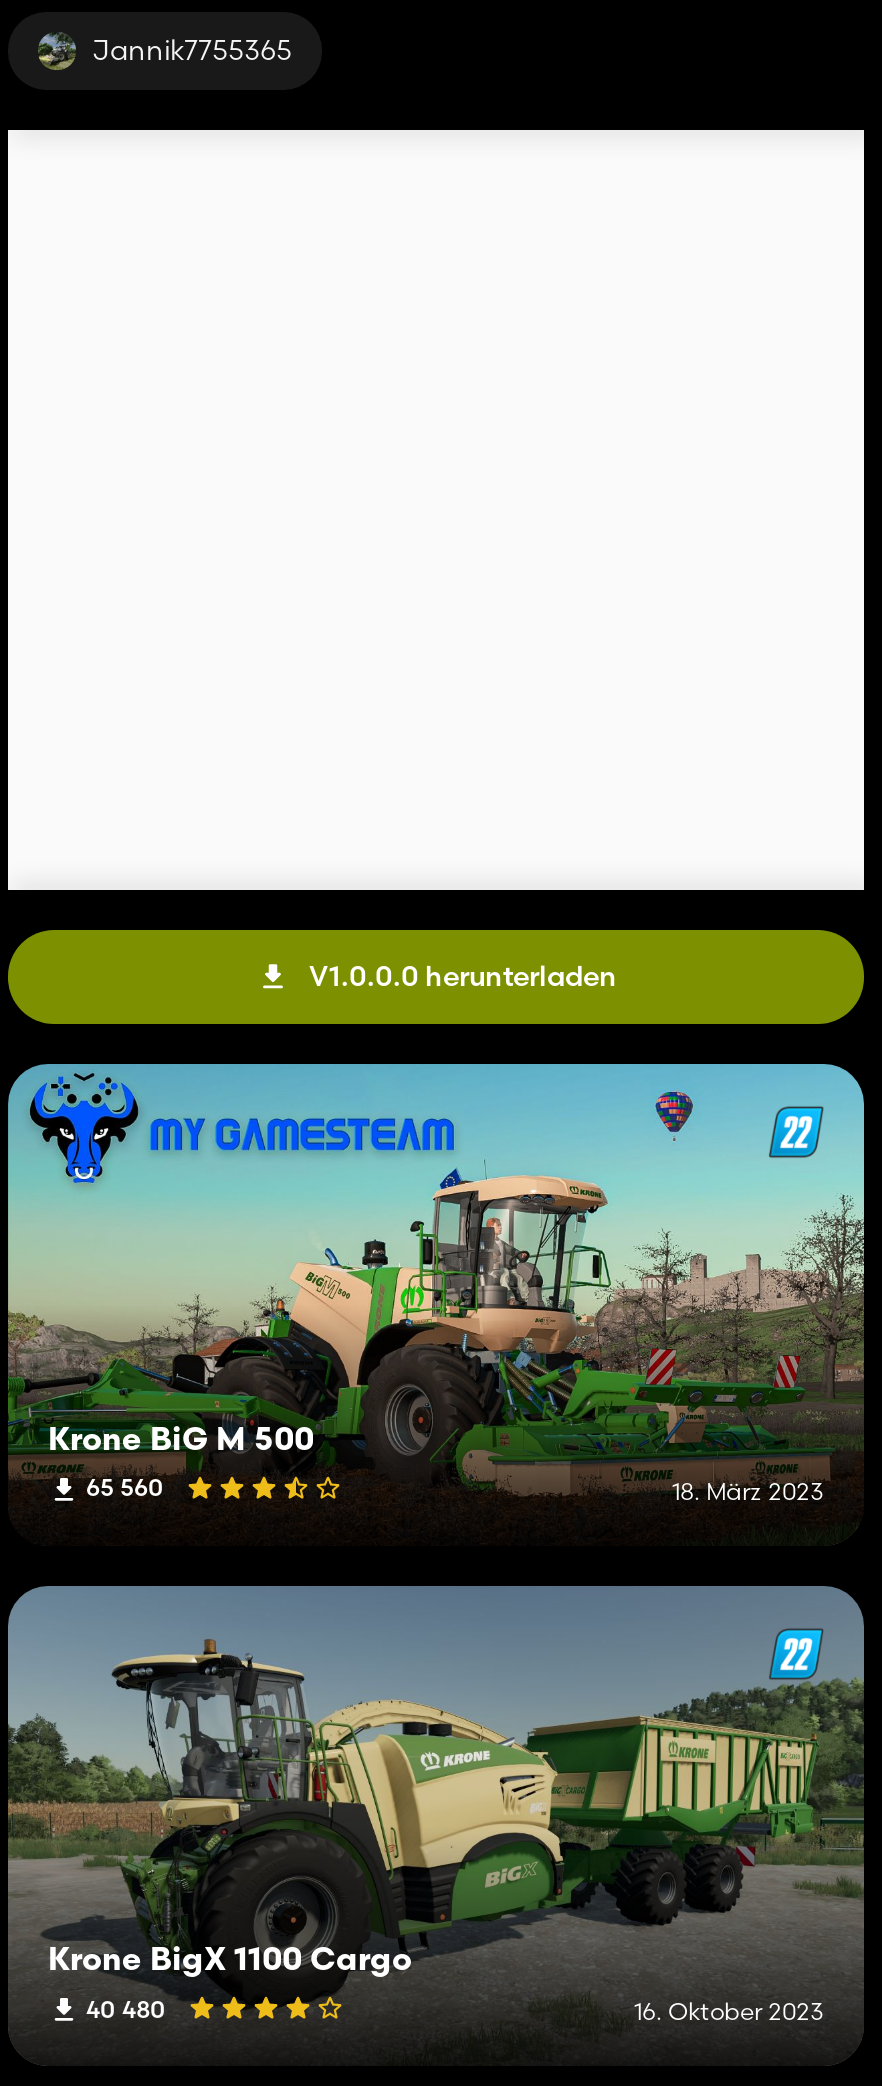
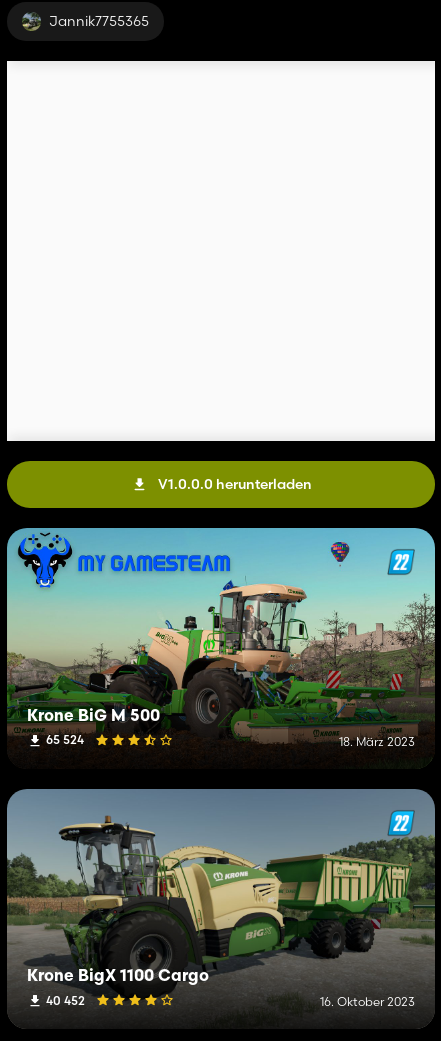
- 65 560
+ 65 524

- 40 480
+ 40 452
